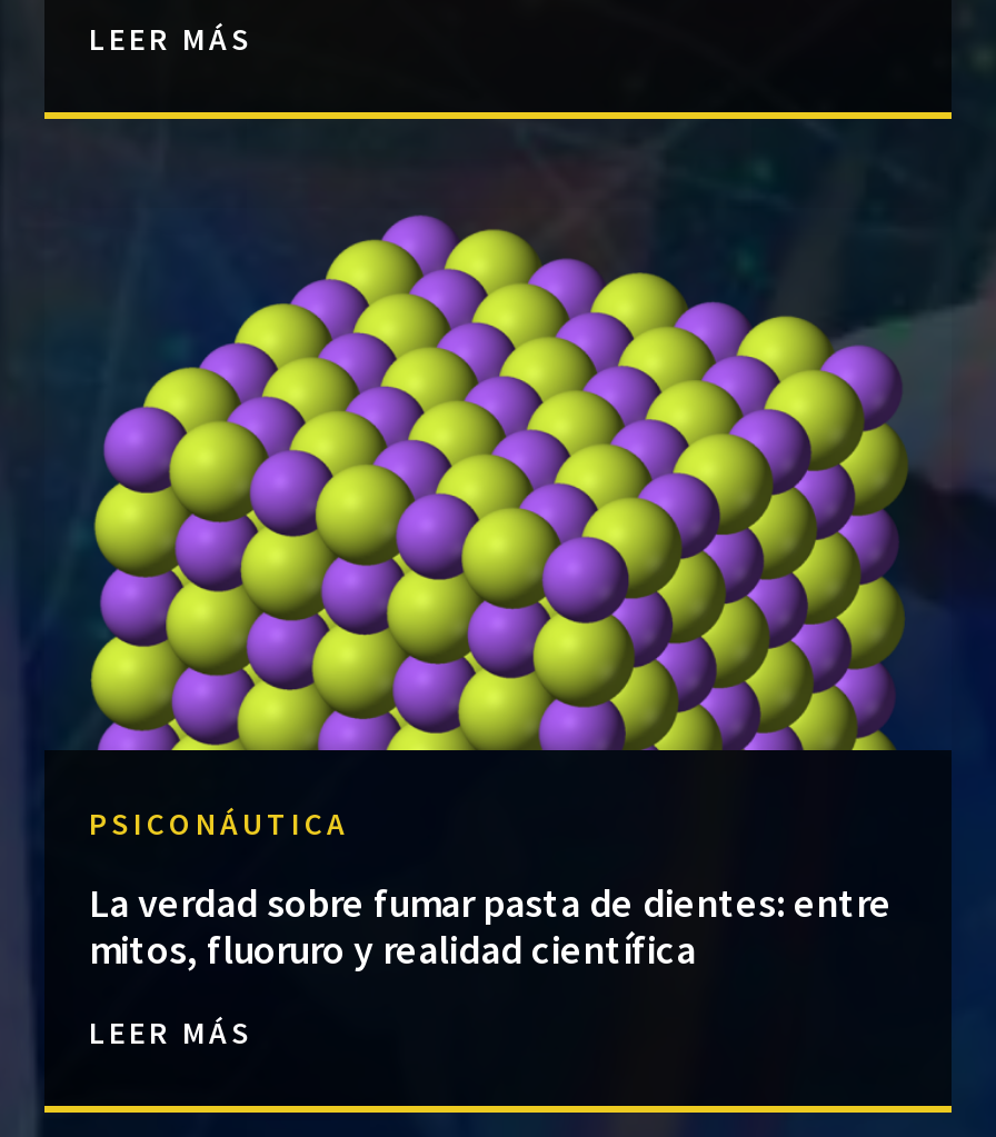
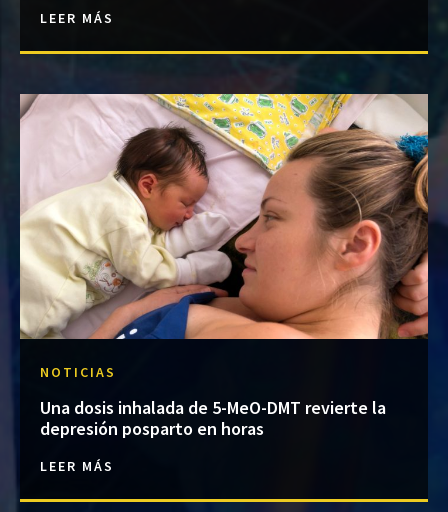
- [image]
- PSICONÁUTICA
+ [image]
+ NOTICIAS

- La verdad sobre fumar pasta de dientes: entre
- mitos, fluoruro y realidad científica
+ Una dosis inhalada de 5-MeO-DMT revierte la
+ depresión posparto en horas
